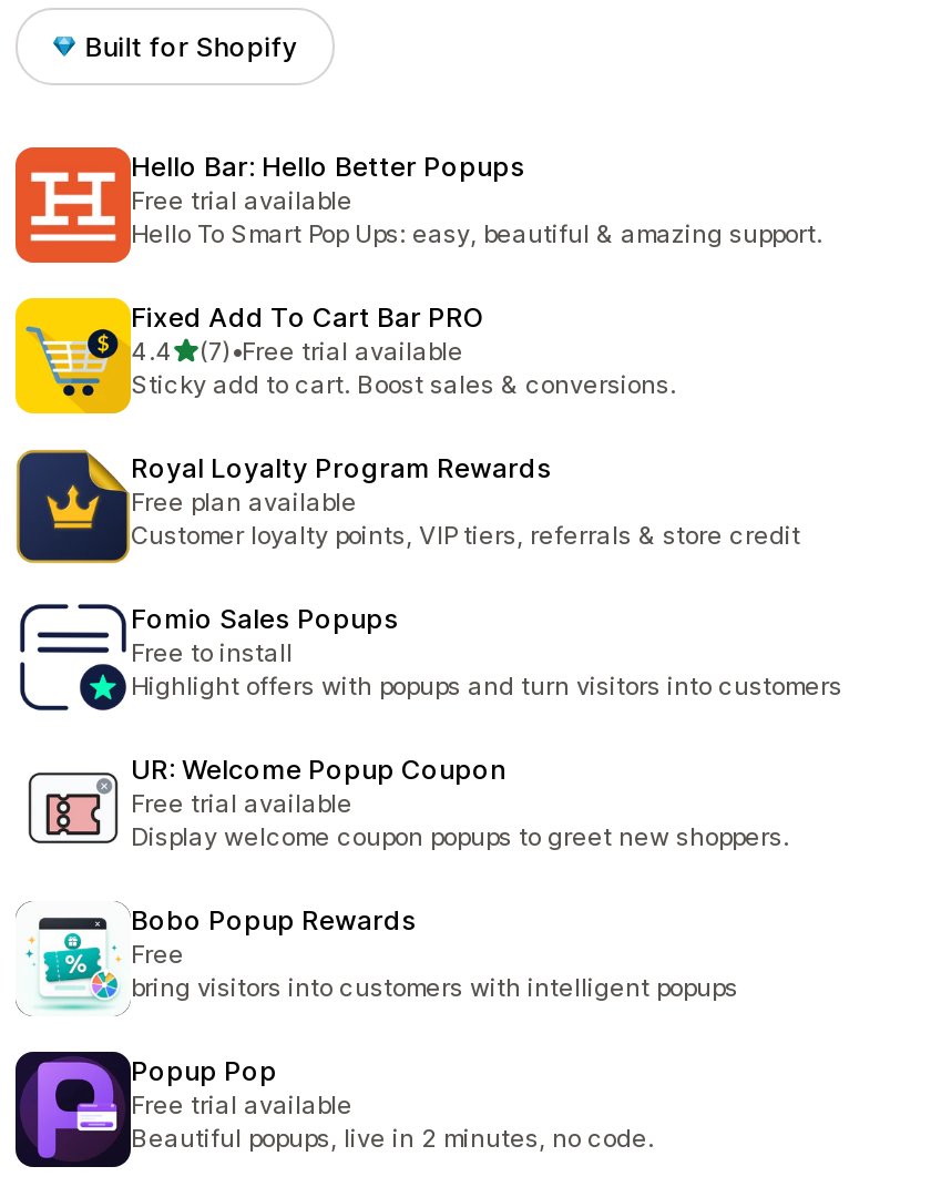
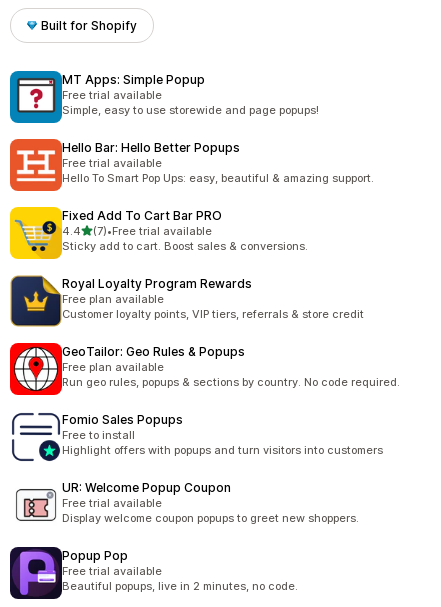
+ [image]
+ MT Apps: Simple Popup
+ Free trial available
+ Simple, easy to use storewide and page popups!

+ [image]
+ GeoTailor: Geo Rules & Popups
+ Free plan available
+ Run geo rules, popups & sections by country. No code required.

moved down: Fomio Sales Popups | Free to install | Highlight offers with popups and turn visitors into customers | UR: Welcome Popup Coupon | Free trial available | Display welcome coupon popups to greet new shoppers.

- [image]
- Bobo Popup Rewards
- Free
- bring visitors into customers with intelligent popups
